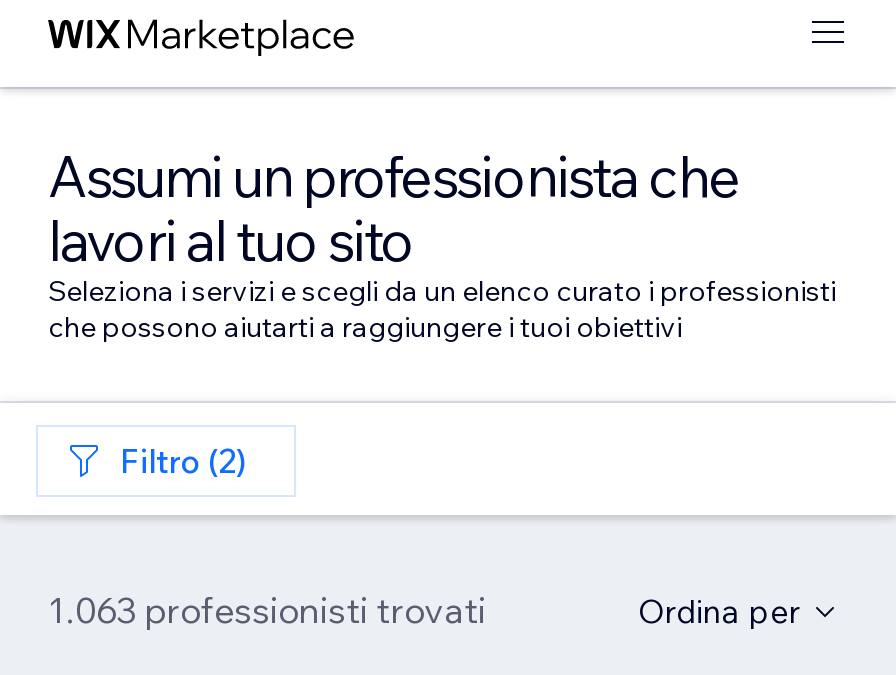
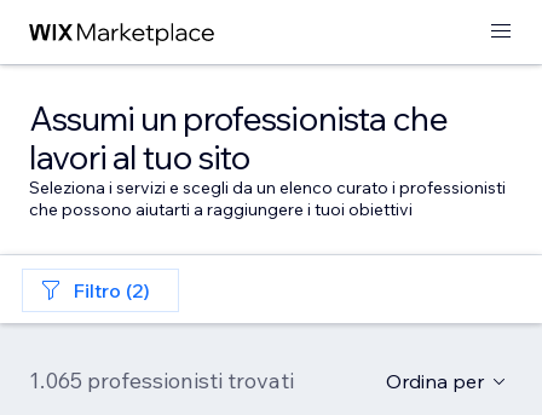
- 1.063 professionisti trovati
+ 1.065 professionisti trovati
